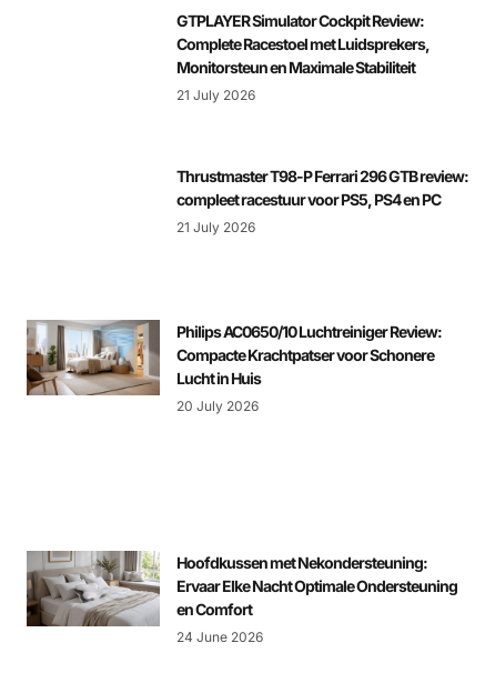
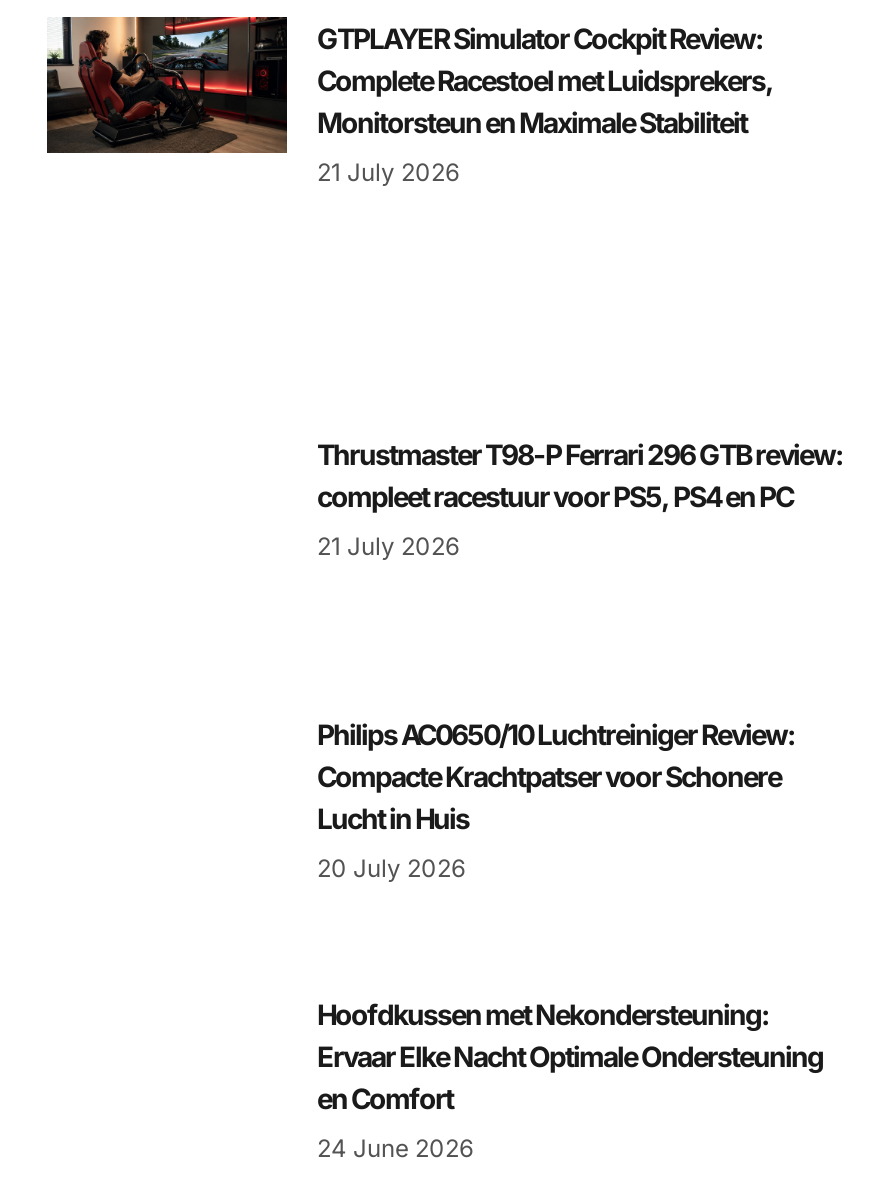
+ [image]

moved down: Thrustmaster T98-P Ferrari 296 GTB review: | compleet racestuur voor PS5, PS4 en PC | 21 July 2026 | Philips AC0650/10 Luchtreiniger Review: | Compacte Krachtpatser voor Schonere | Lucht in Huis | 20 July 2026

- [image]

- [image]
